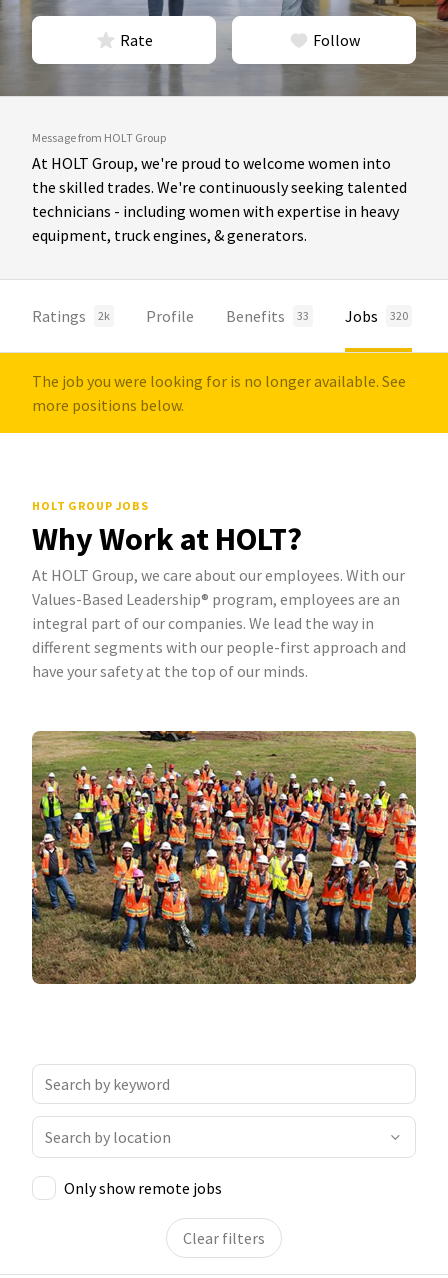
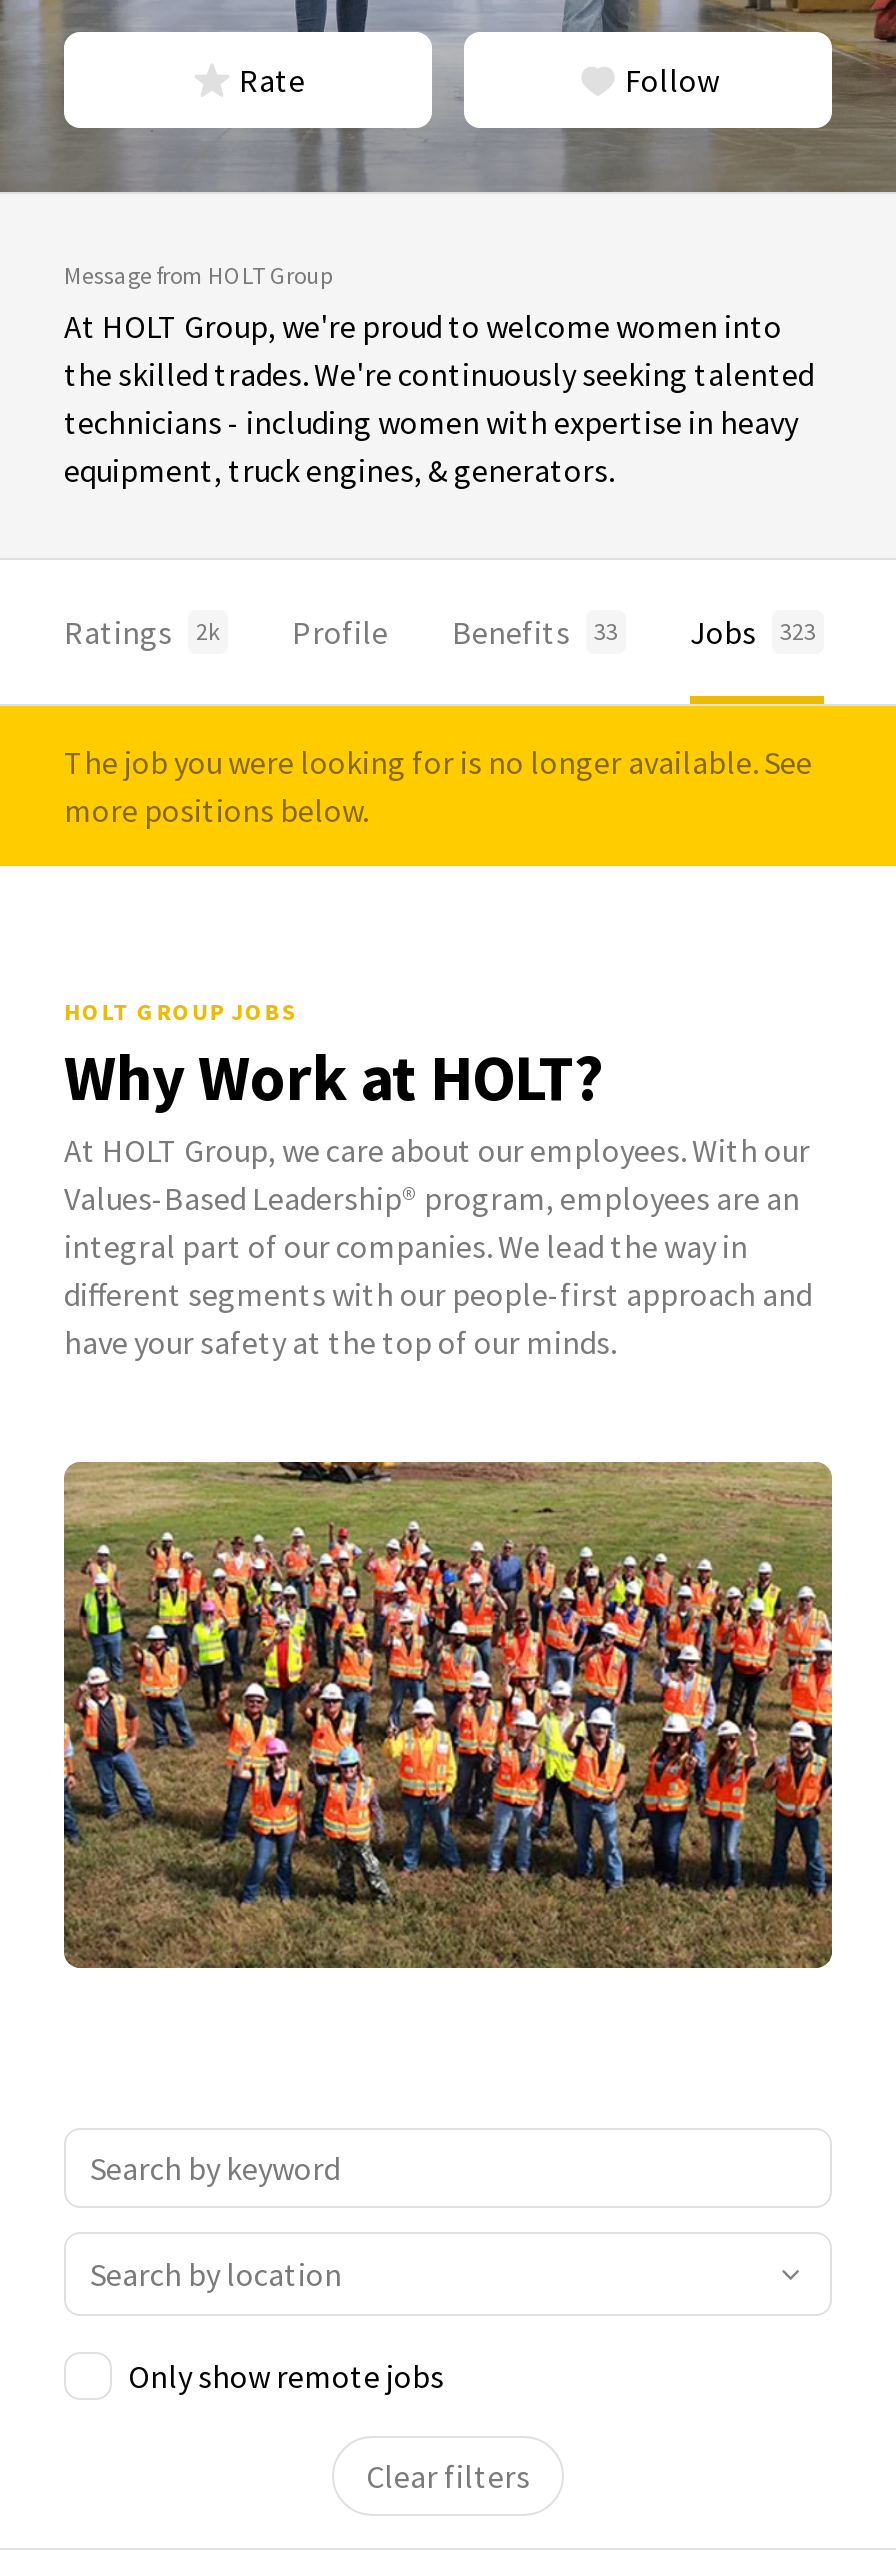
- Jobs 320
+ Jobs 323
